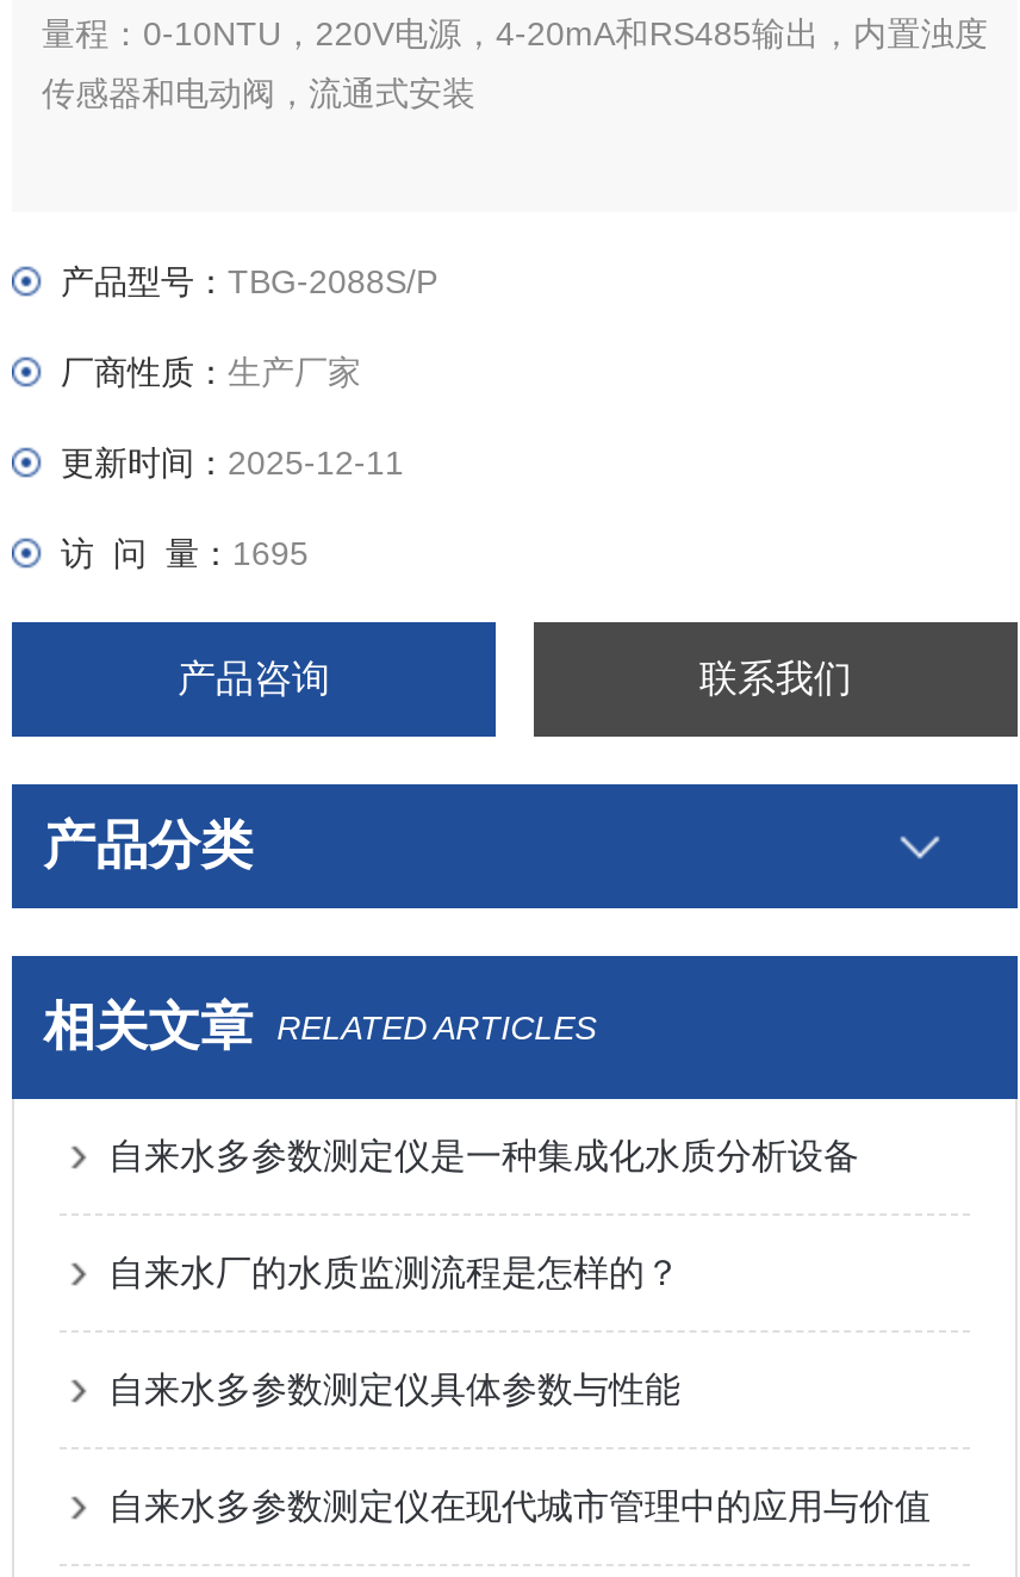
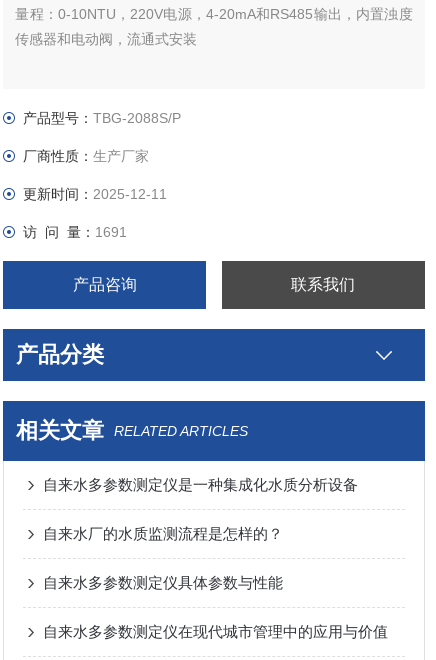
- 访 问 量：1695
+ 访 问 量：1691
